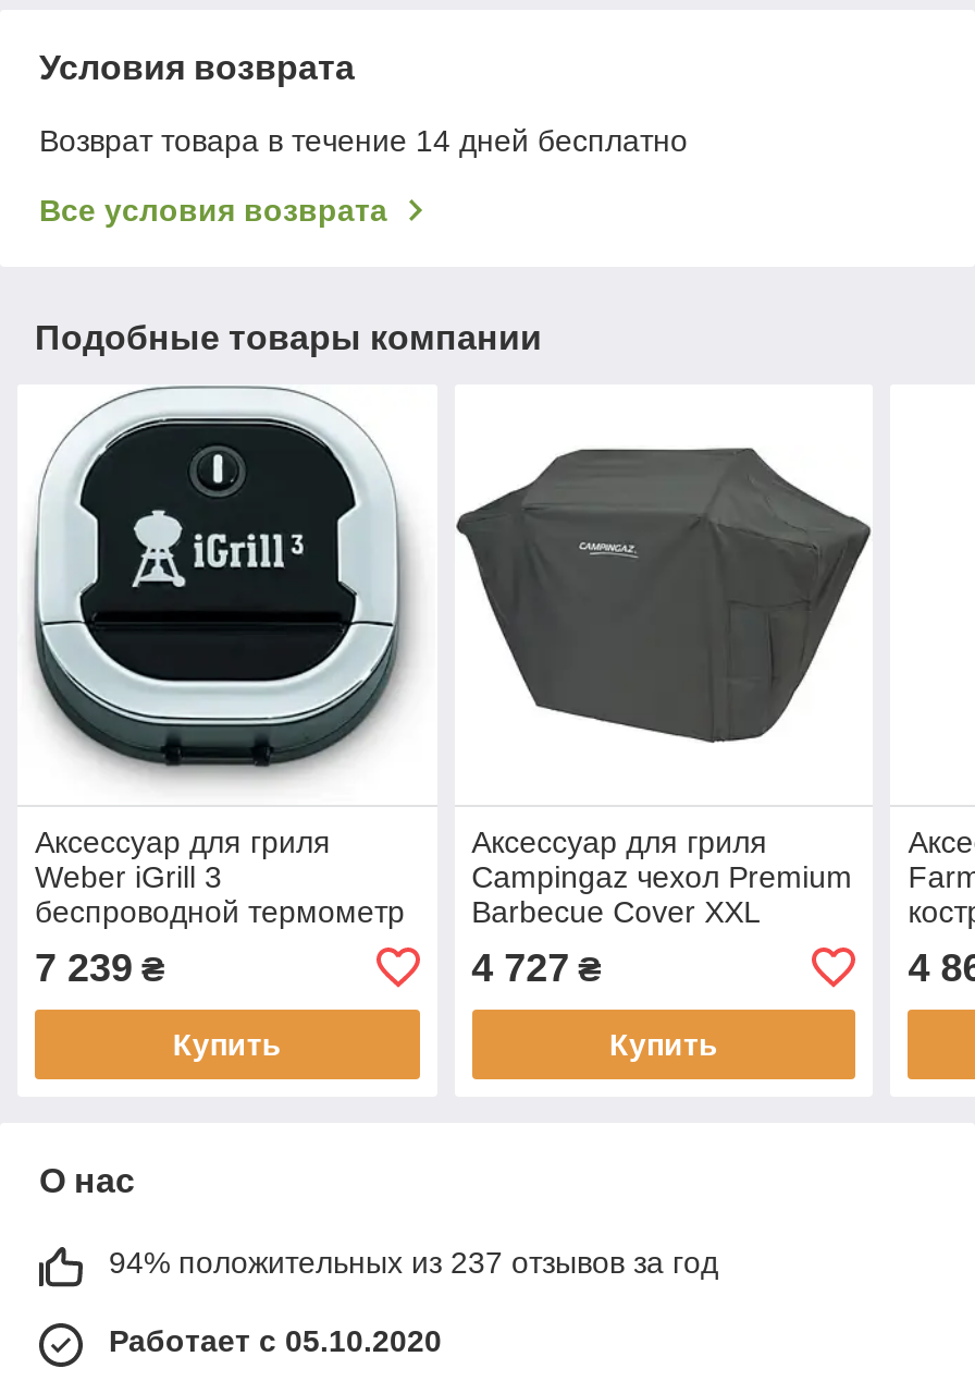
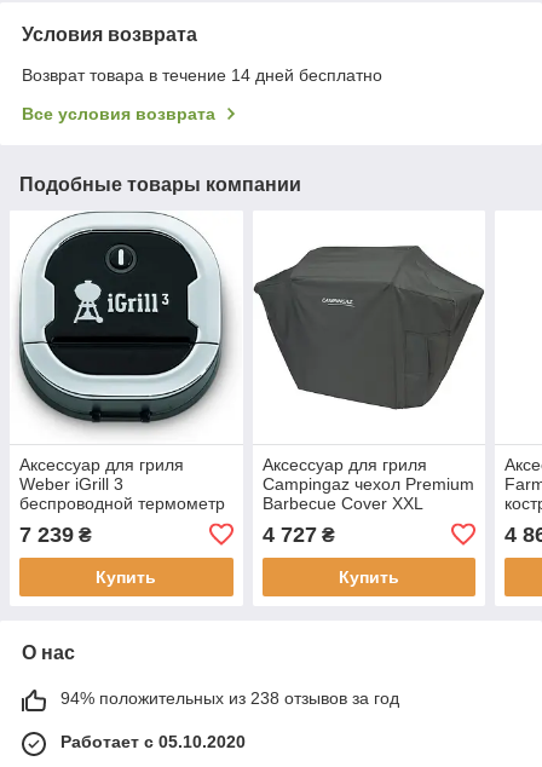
- 94% положительных из 237 отзывов за год
+ 94% положительных из 238 отзывов за год
